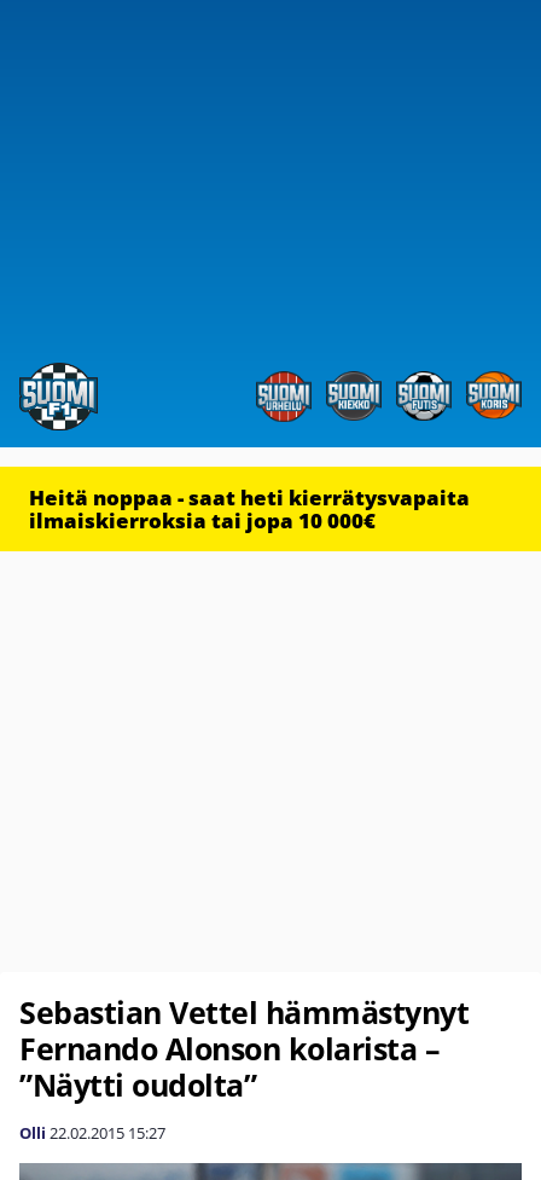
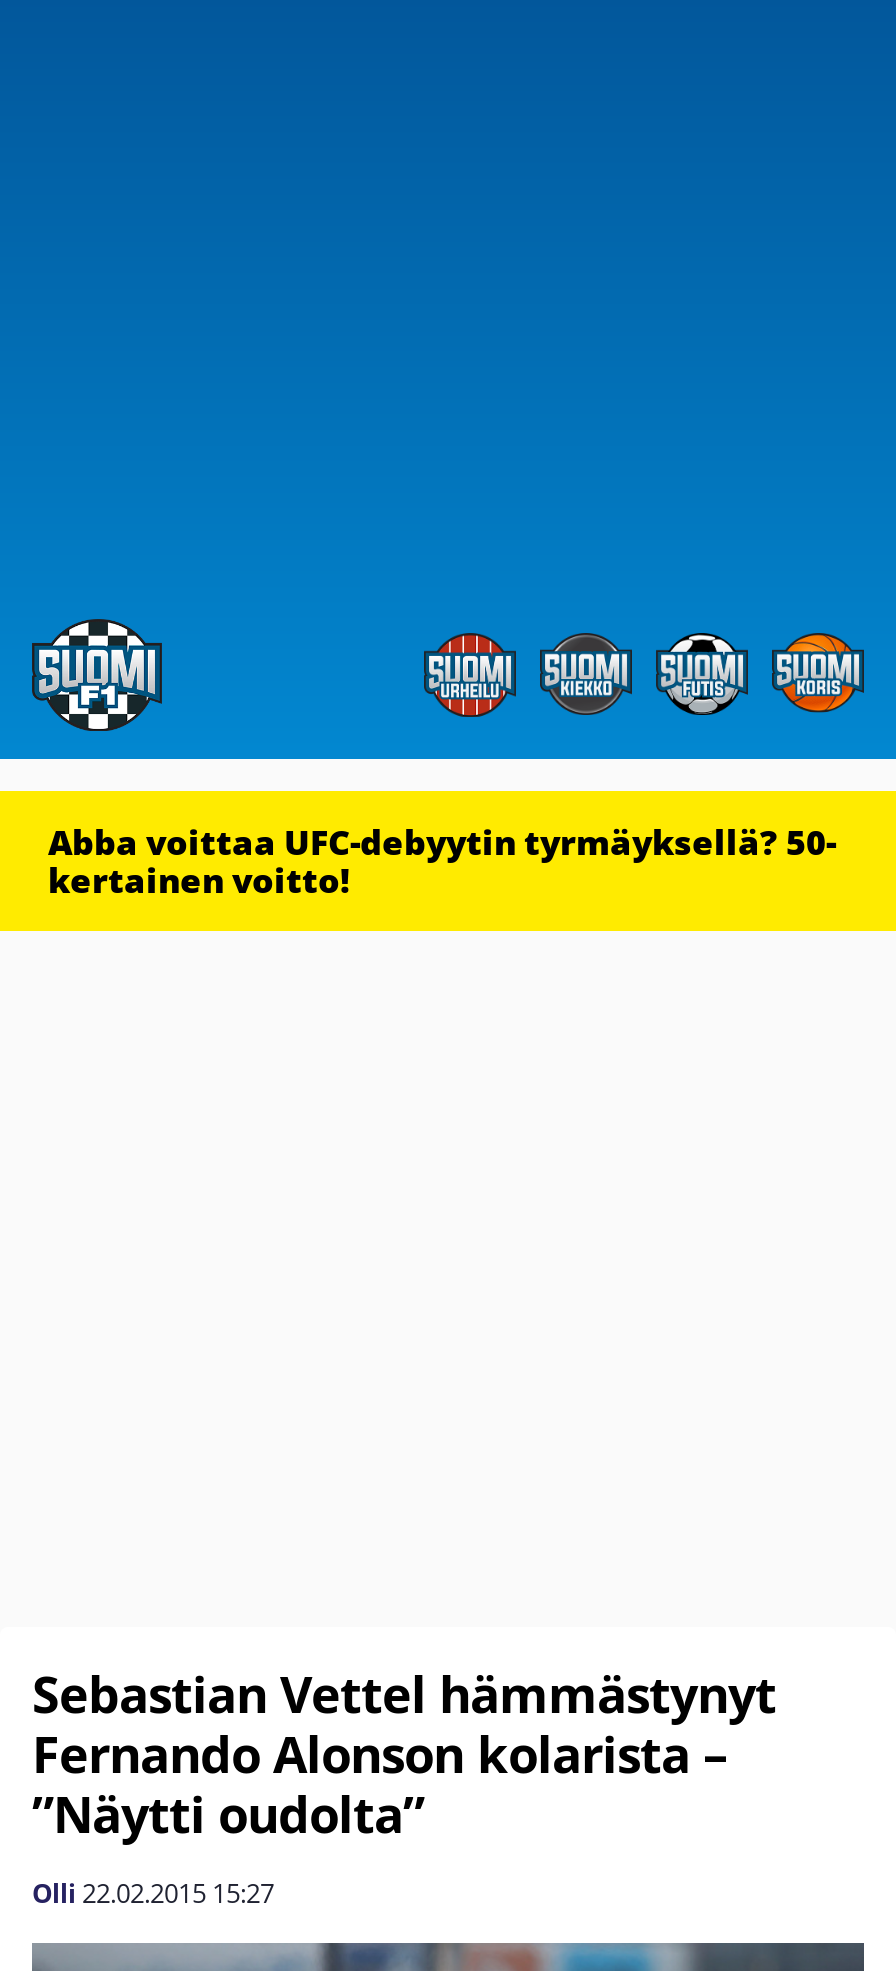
- Heitä noppaa - saat heti kierrätysvapaita
- ilmaiskierroksia tai jopa 10 000€
+ Abba voittaa UFC-debyytin tyrmäyksellä? 50-
+ kertainen voitto!
